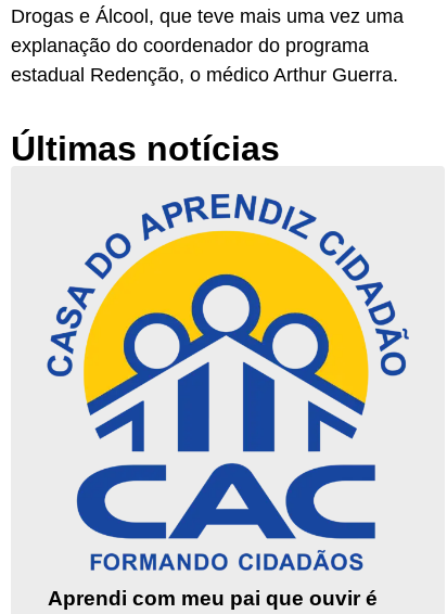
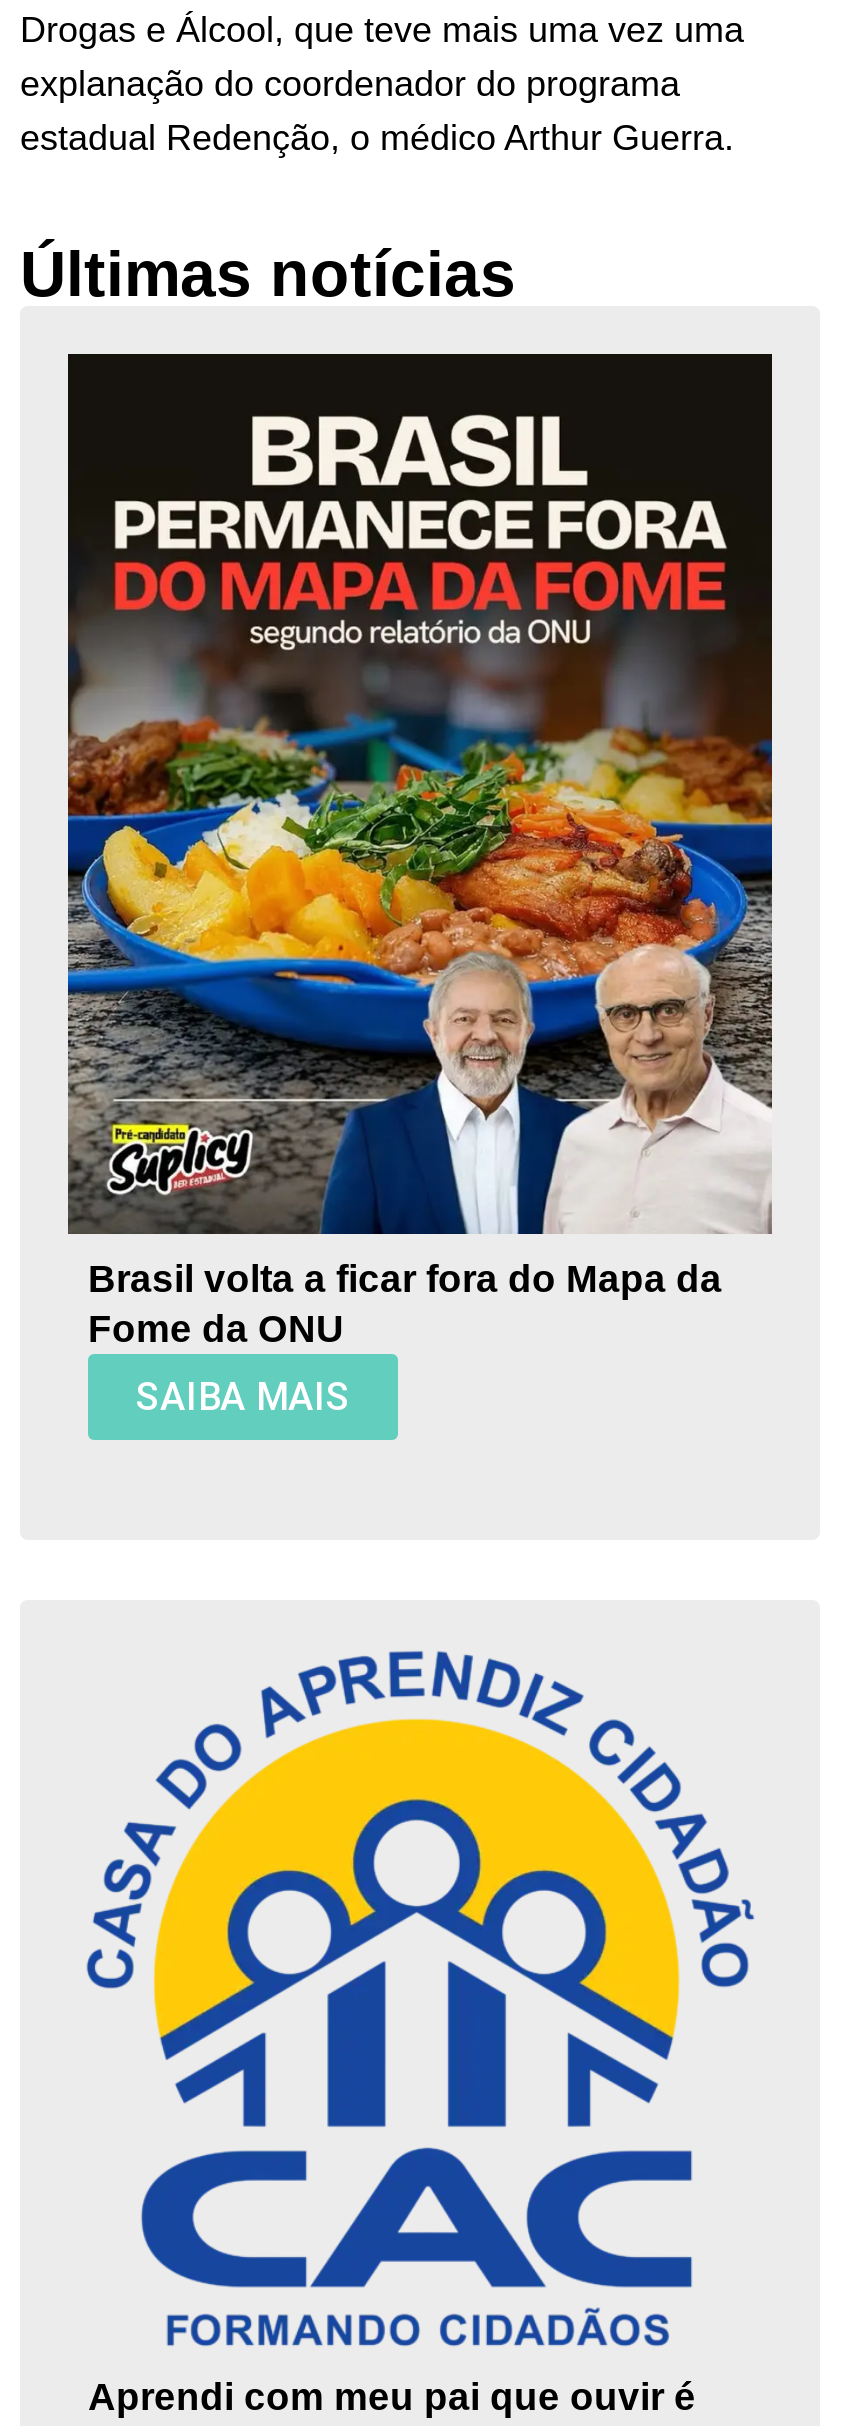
+ [image]
+ Brasil volta a ficar fora do Mapa da
+ Fome da ONU
+ SAIBA MAIS
